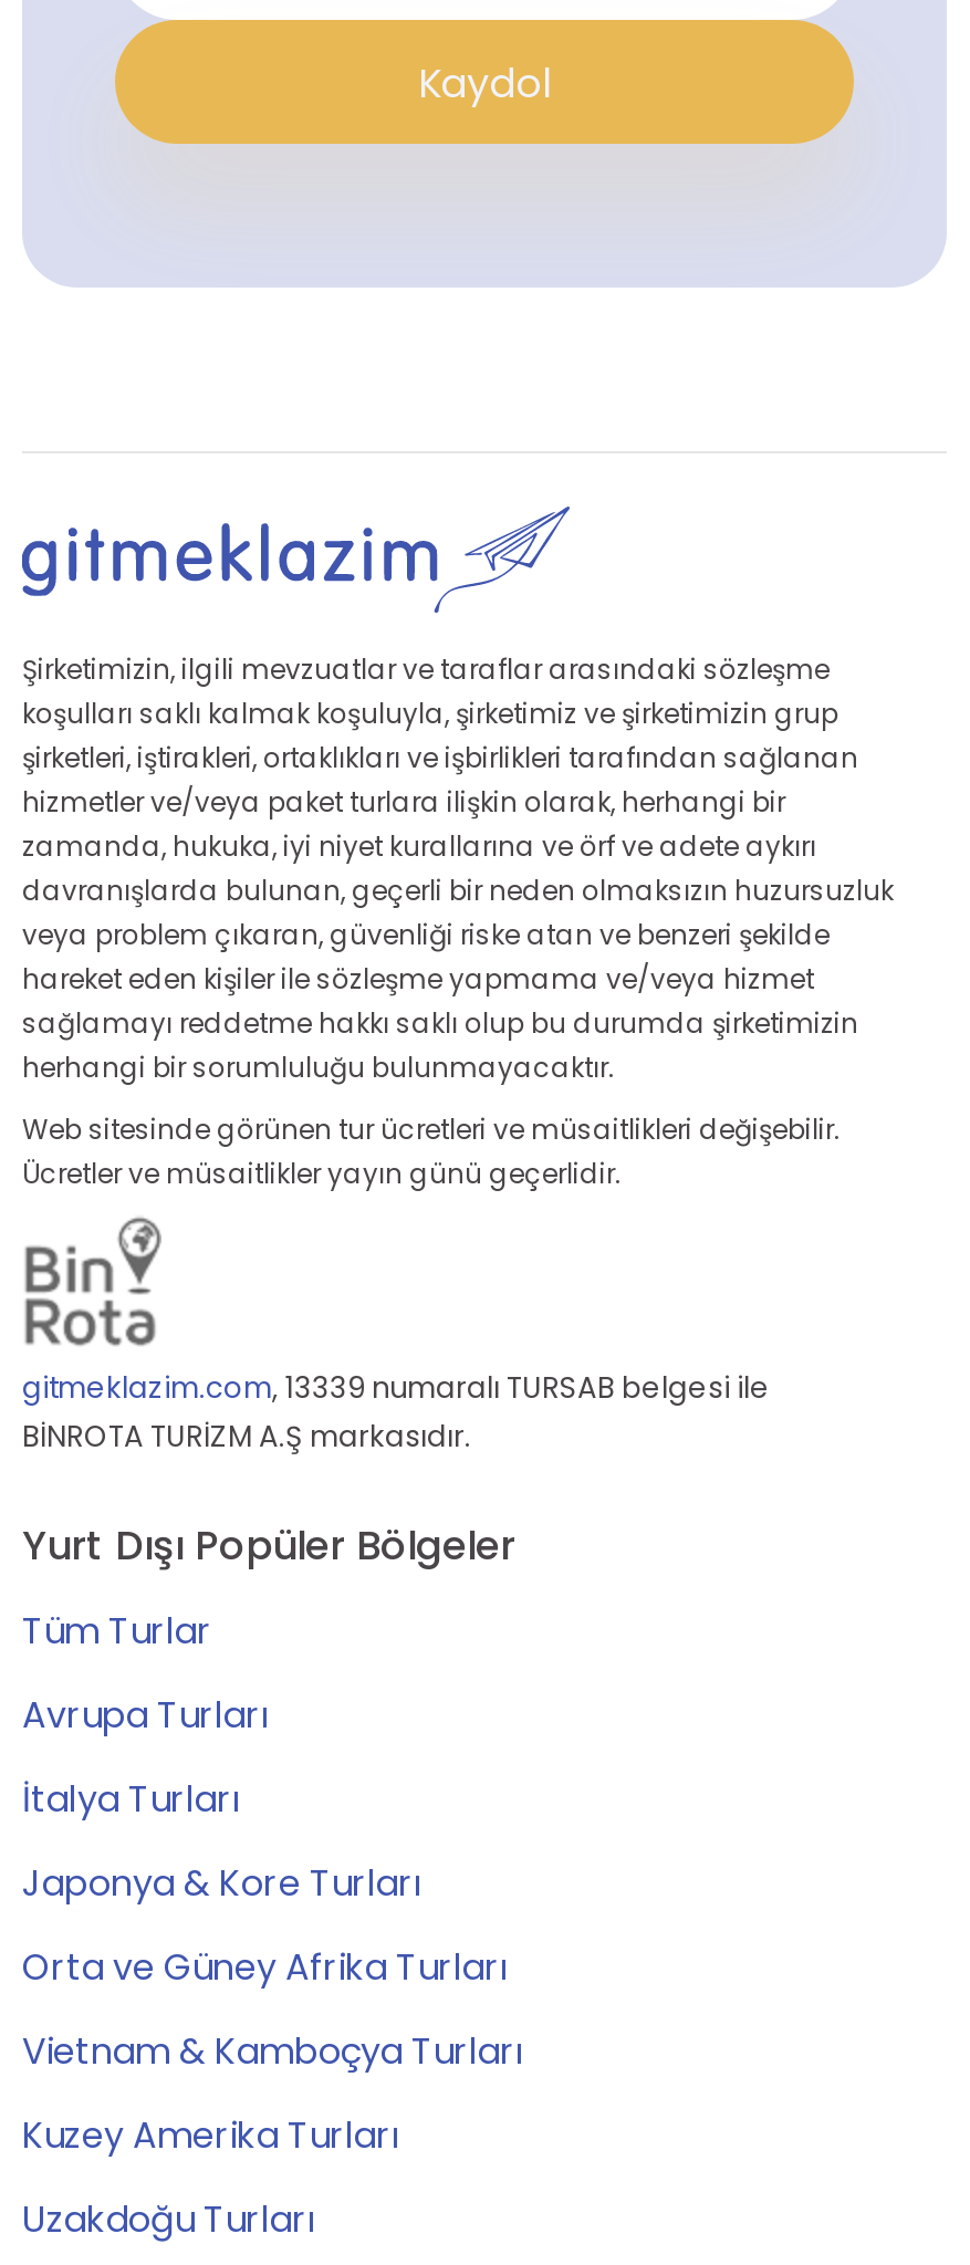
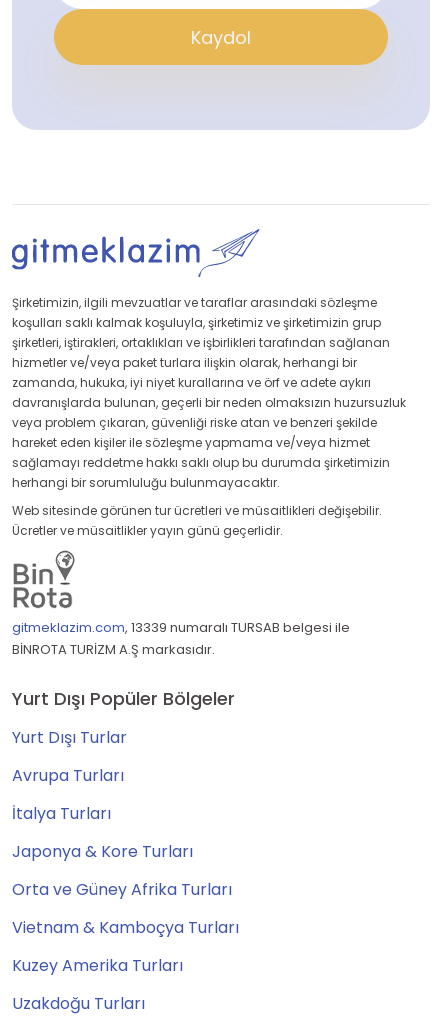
- Tüm Turlar
+ Yurt Dışı Turlar
